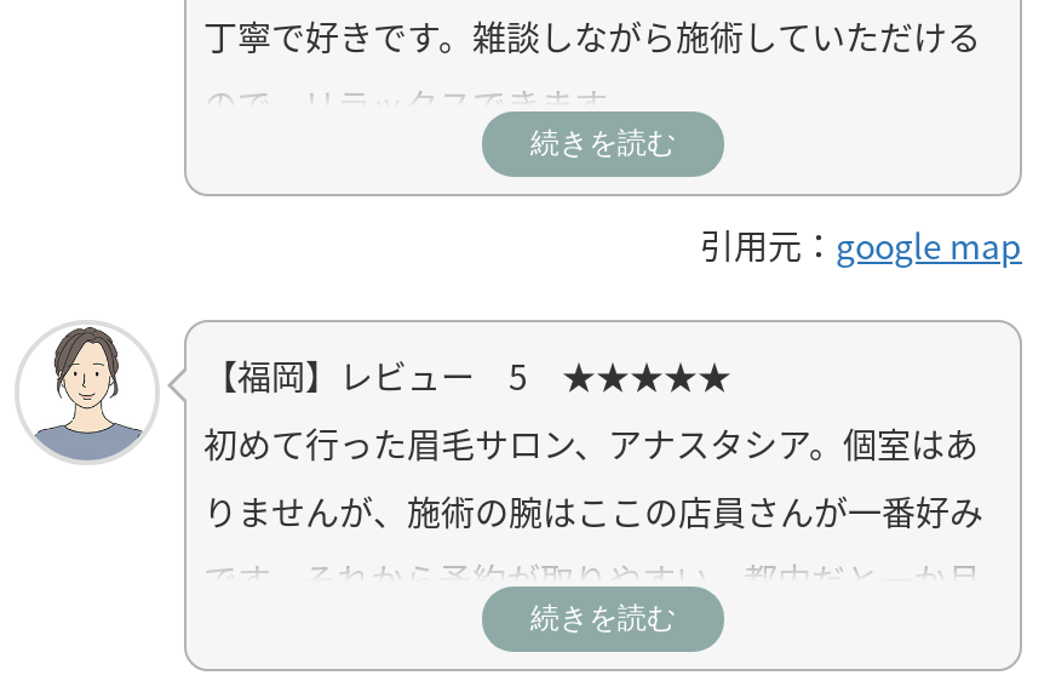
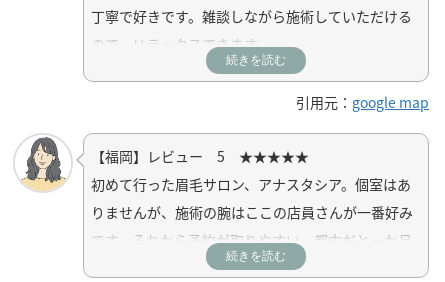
- [image]
+ [image]
